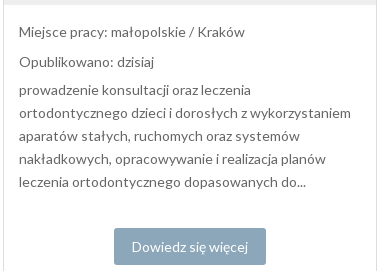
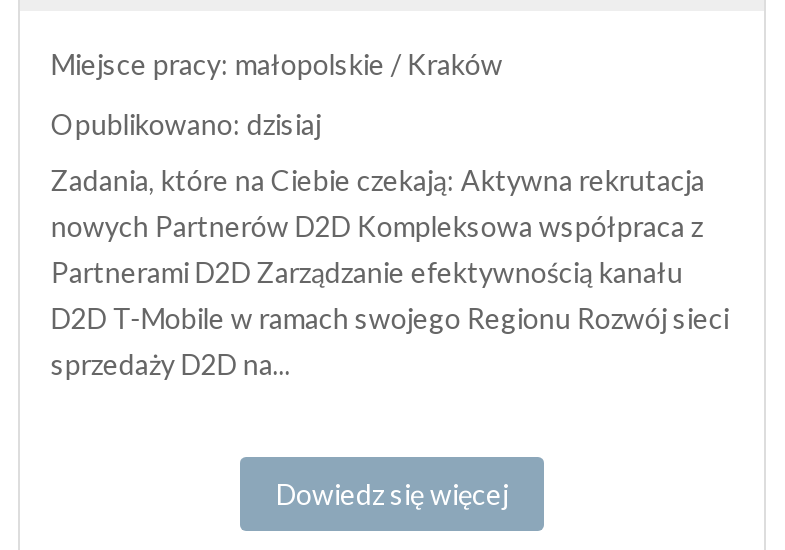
- prowadzenie konsultacji oraz leczenia
- ortodontycznego dzieci i dorosłych z wykorzystaniem
- aparatów stałych, ruchomych oraz systemów
- nakładkowych, opracowywanie i realizacja planów
- leczenia ortodontycznego dopasowanych do...
+ Zadania, które na Ciebie czekają: Aktywna rekrutacja
+ nowych Partnerów D2D Kompleksowa współpraca z
+ Partnerami D2D Zarządzanie efektywnością kanału
+ D2D T-Mobile w ramach swojego Regionu Rozwój sieci
+ sprzedaży D2D na...
